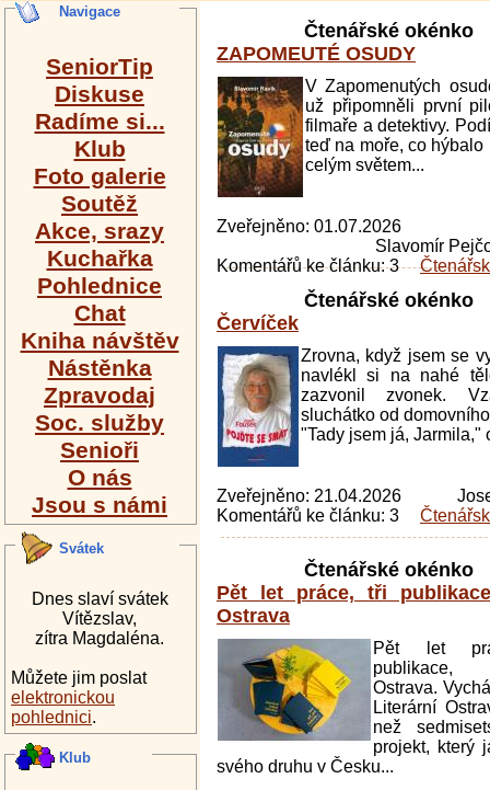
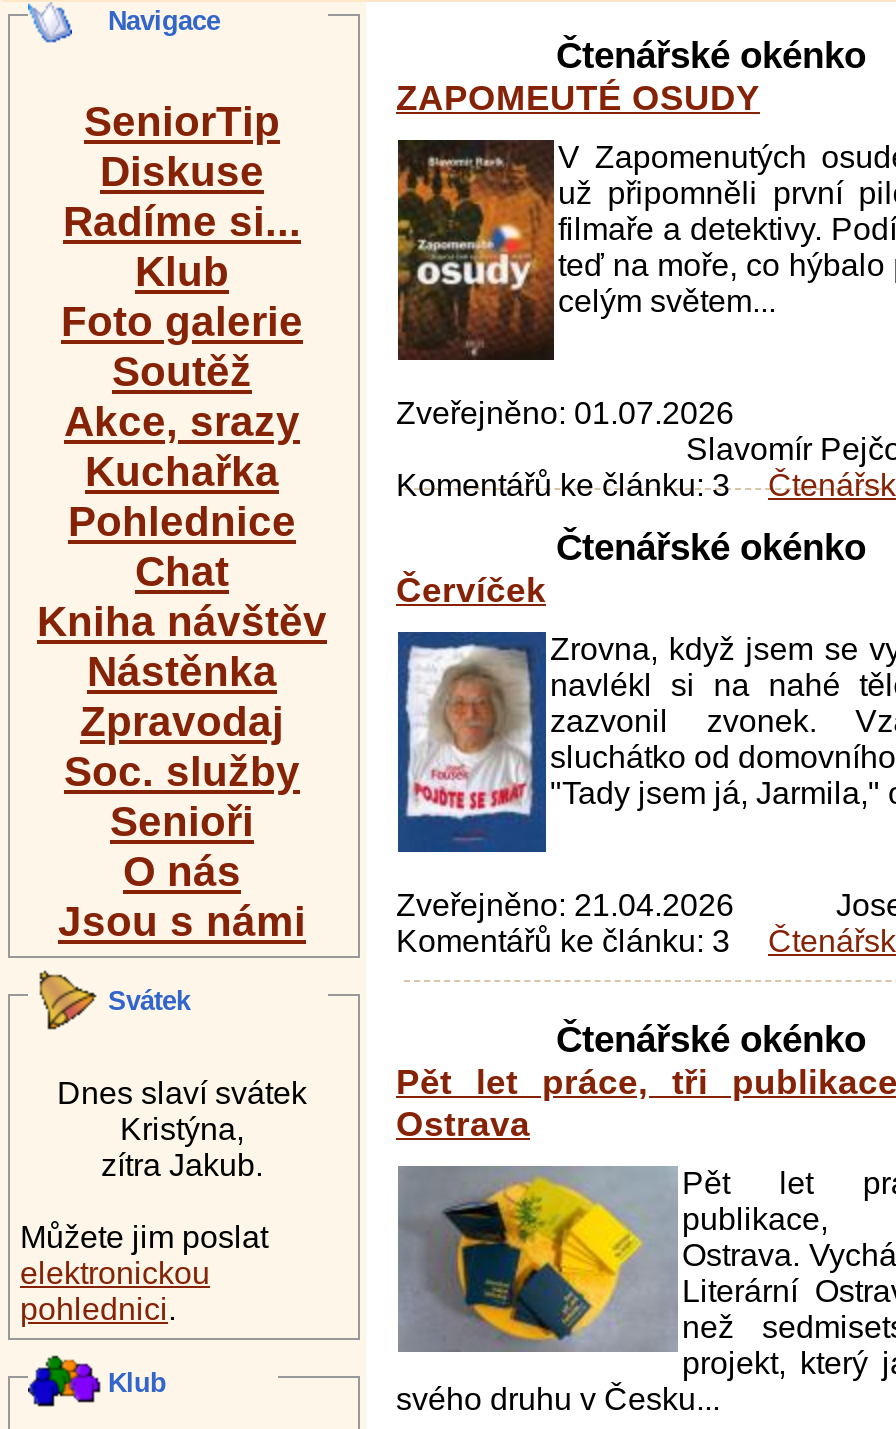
- Vítězslav,
- zítra Magdaléna.
+ Kristýna,
+ zítra Jakub.
